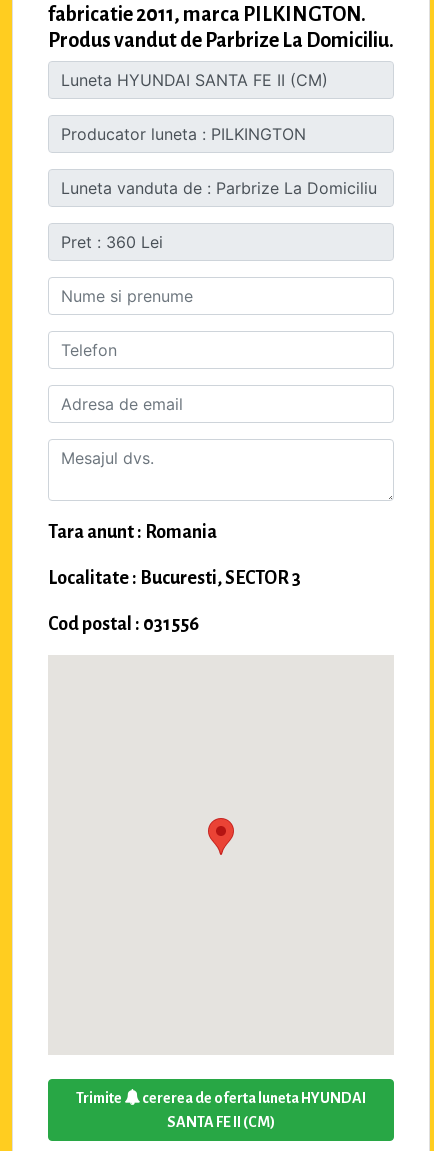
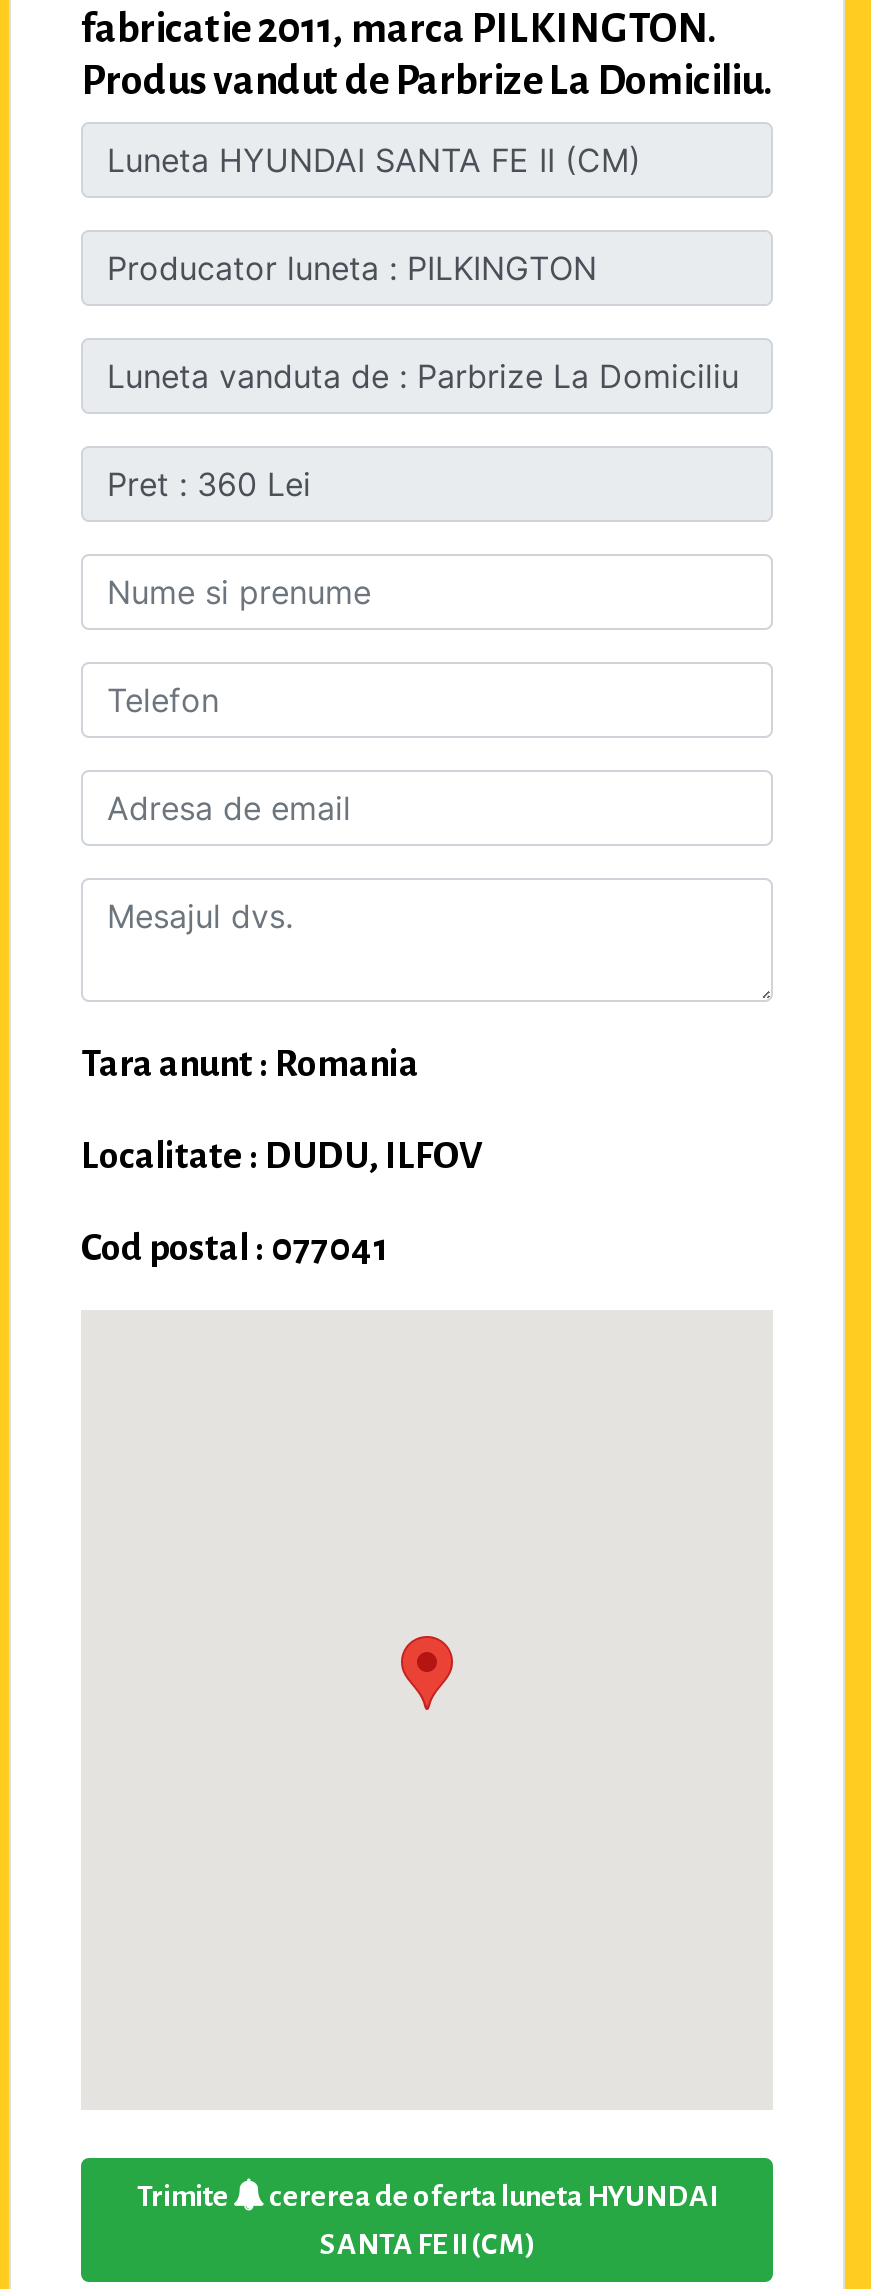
- Localitate : Bucuresti, SECTOR 3
+ Localitate : DUDU, ILFOV

- Cod postal : 031556
+ Cod postal : 077041
